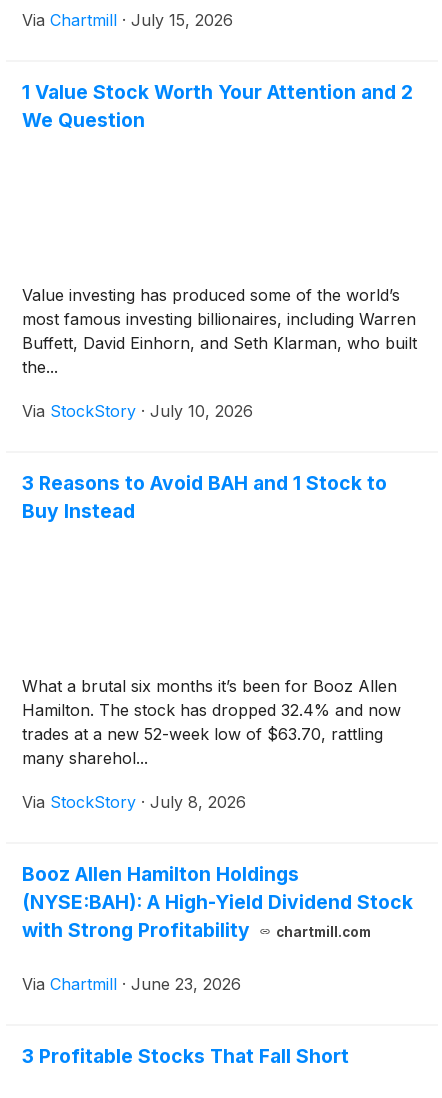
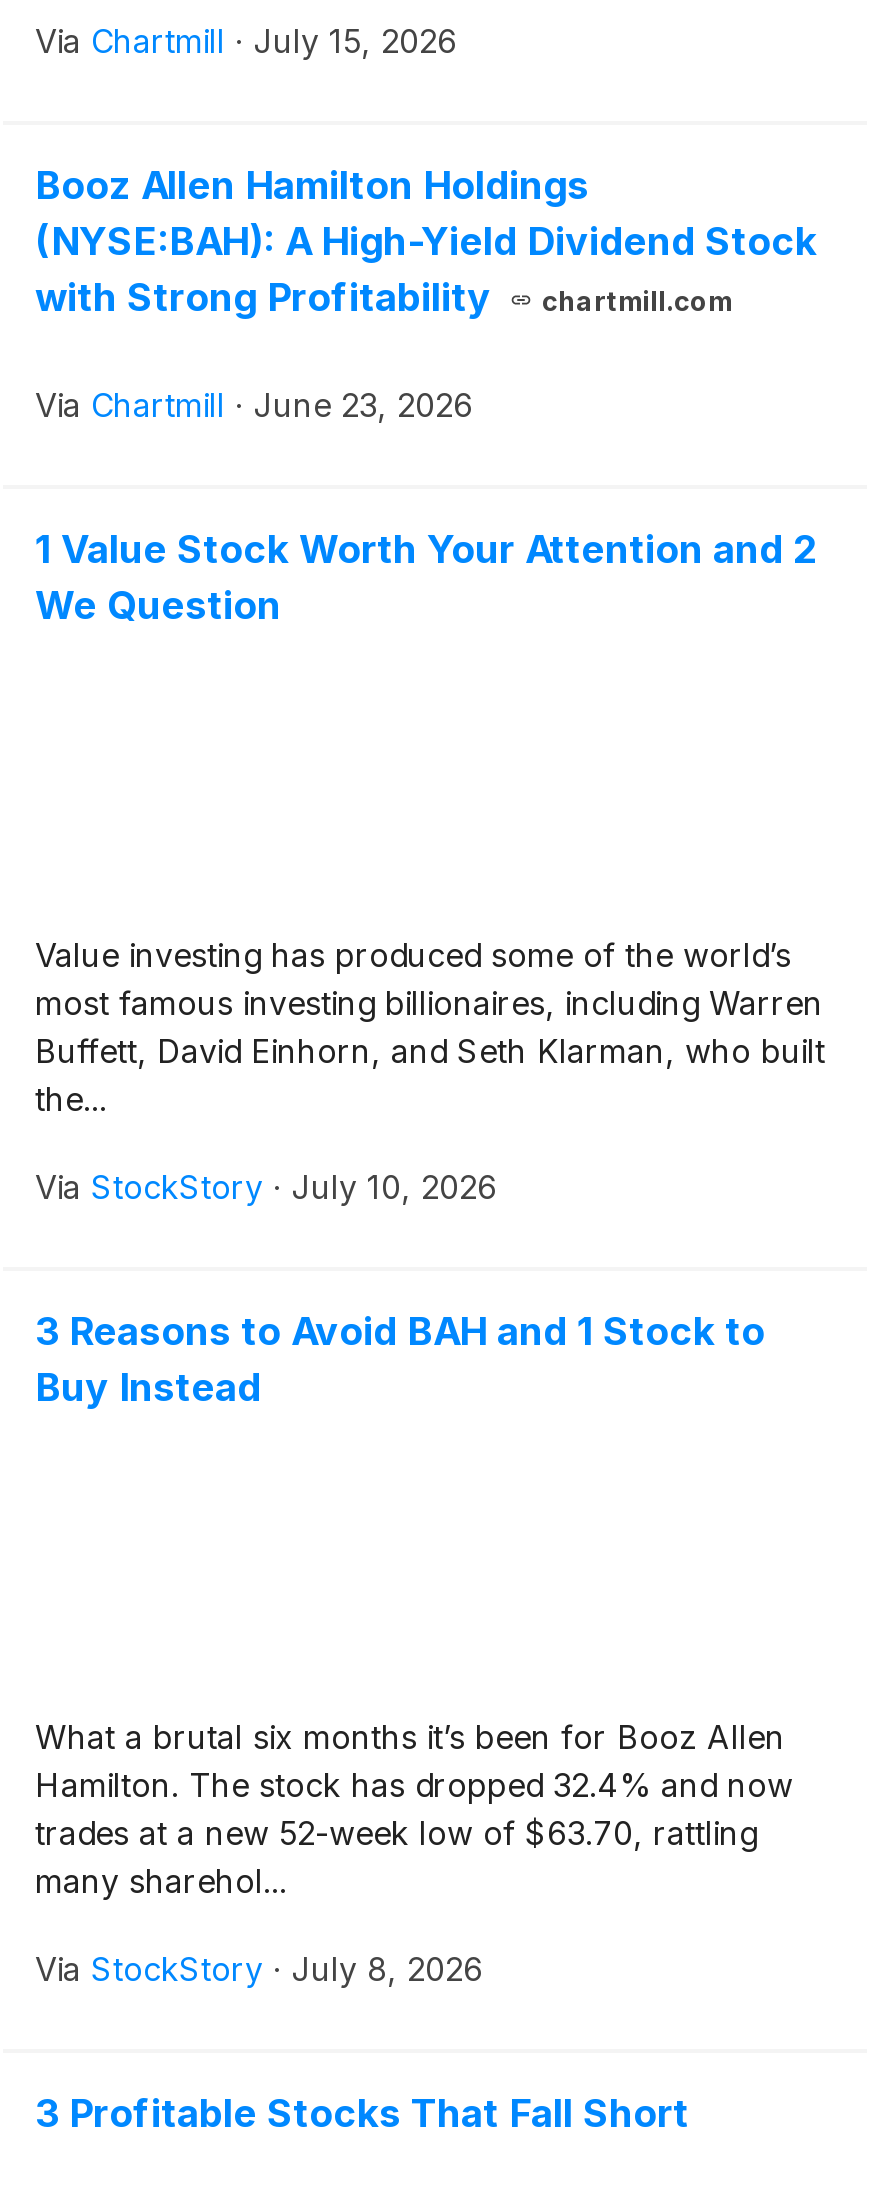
moved down: 1 Value Stock Worth Your Attention and 2 | We Question | Value investing has produced some of the world’s | ... | many sharehol... | Via StockStory · July 8, 2026

moved up: Booz Allen Hamilton Holdings | (NYSE:BAH): A High-Yield Dividend Stock | with Strong Profitability | chartmill.com | Via Chartmill · June 23, 2026
